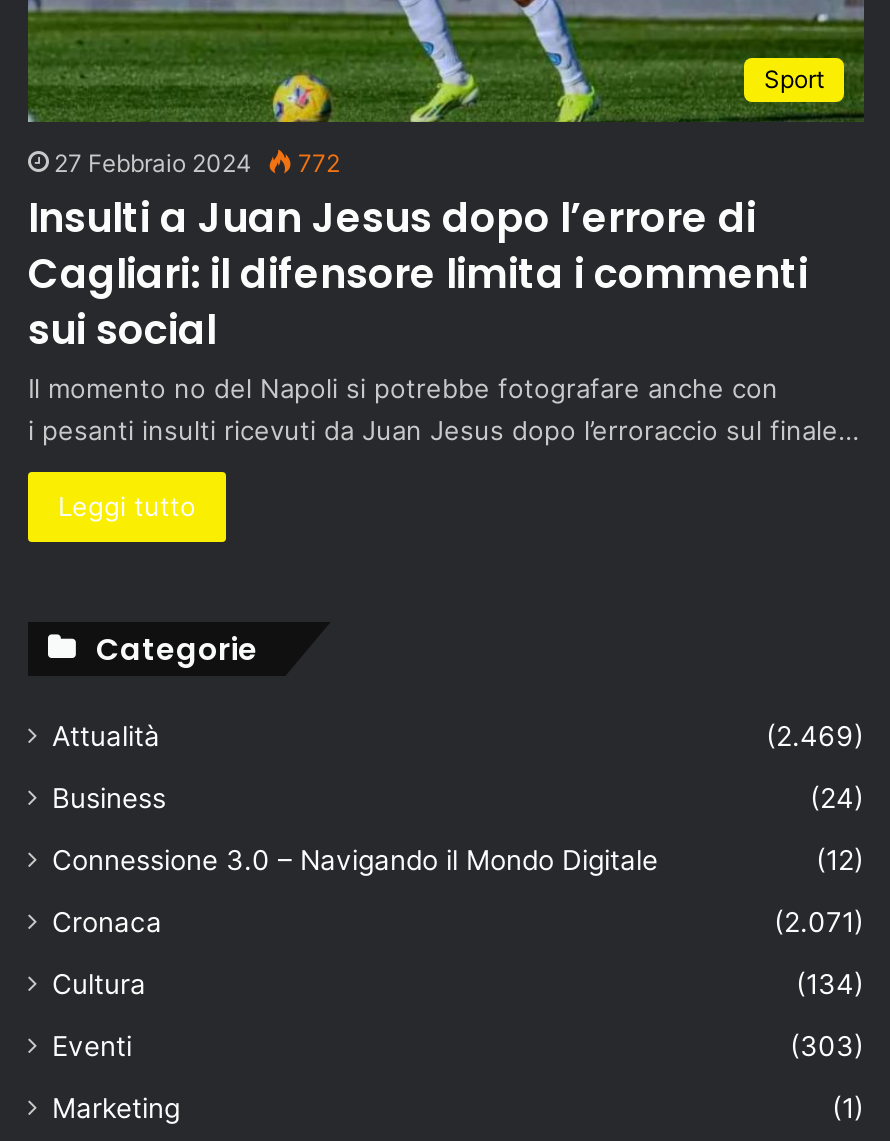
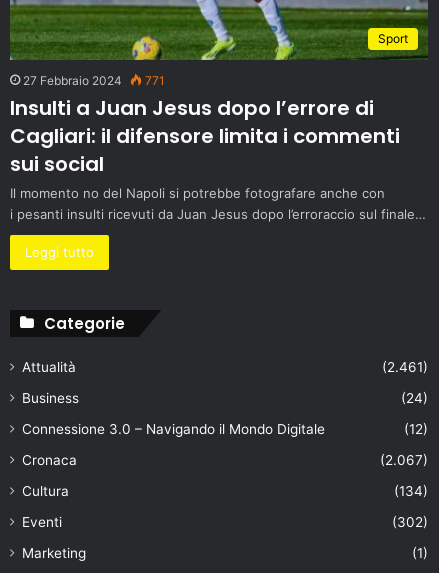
- 27 Febbraio 2024 772
+ 27 Febbraio 2024 771

- (2.469)
+ (2.461)

- (2.071)
+ (2.067)

- (303)
+ (302)
